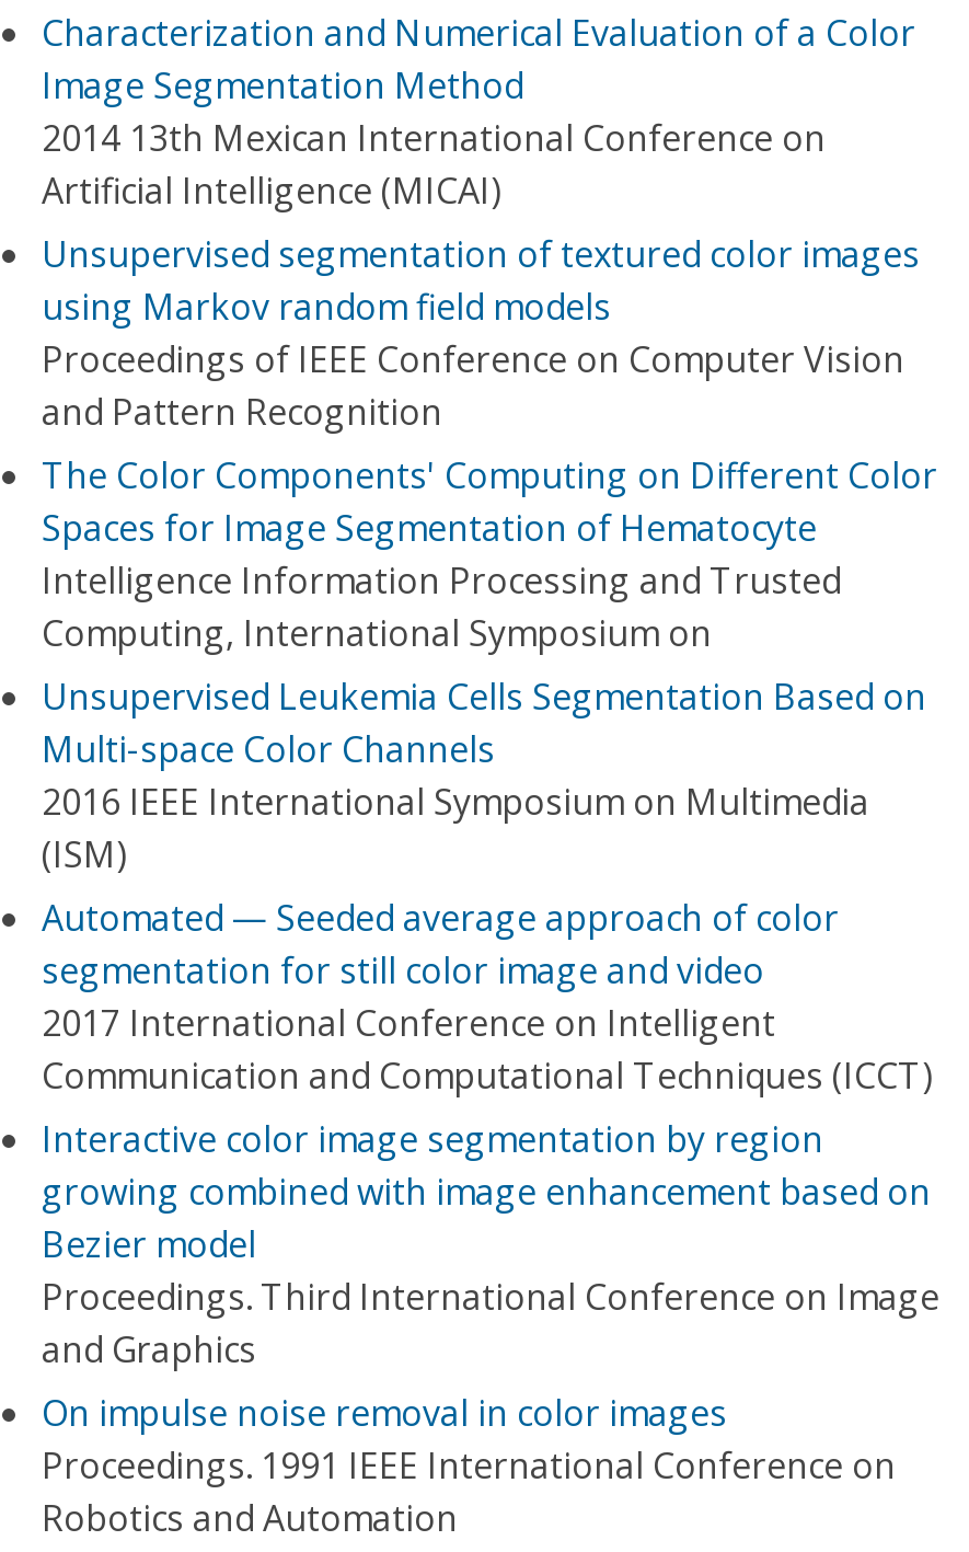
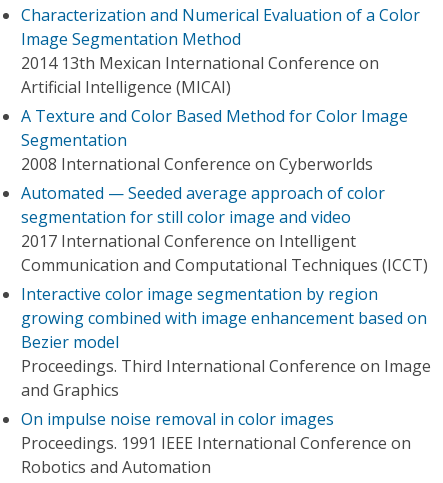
- Unsupervised segmentation of textured color images
- using Markov random field models
- Proceedings of IEEE Conference on Computer Vision
- and Pattern Recognition
- The Color Components' Computing on Different Color
- Spaces for Image Segmentation of Hematocyte
- Intelligence Information Processing and Trusted
- Computing, International Symposium on
- Unsupervised Leukemia Cells Segmentation Based on
- Multi-space Color Channels
- 2016 IEEE International Symposium on Multimedia
- (ISM)
+ A Texture and Color Based Method for Color Image
+ Segmentation
+ 2008 International Conference on Cyberworlds
